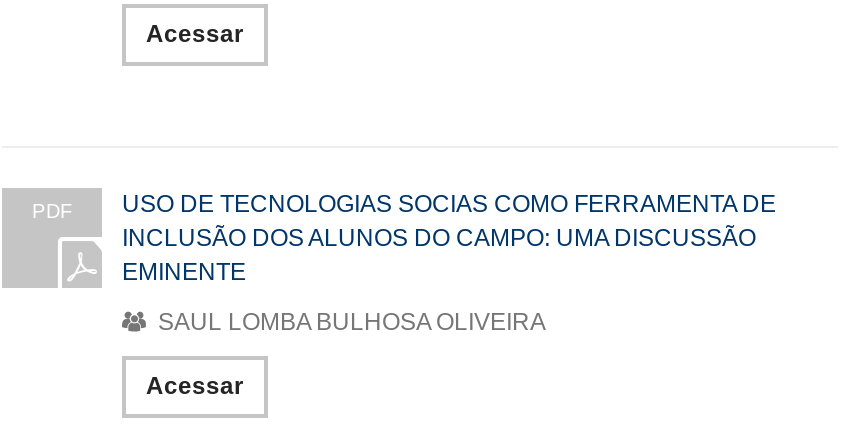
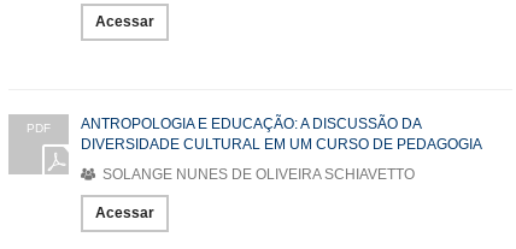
- USO DE TECNOLOGIAS SOCIAS COMO FERRAMENTA DE
- INCLUSÃO DOS ALUNOS DO CAMPO: UMA DISCUSSÃO
- EMINENTE
+ ANTROPOLOGIA E EDUCAÇÃO: A DISCUSSÃO DA
+ DIVERSIDADE CULTURAL EM UM CURSO DE PEDAGOGIA

- SAUL LOMBA BULHOSA OLIVEIRA
+ SOLANGE NUNES DE OLIVEIRA SCHIAVETTO
